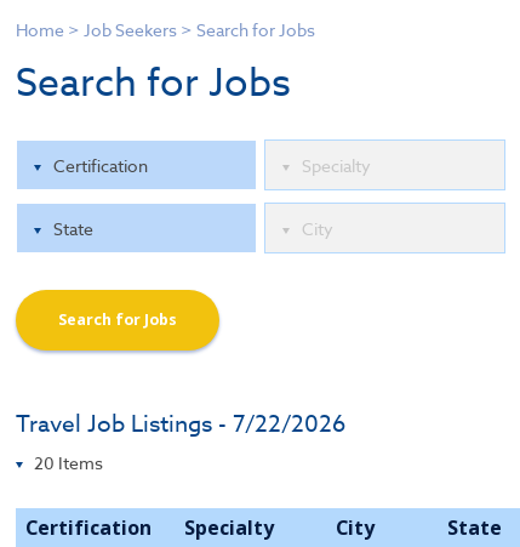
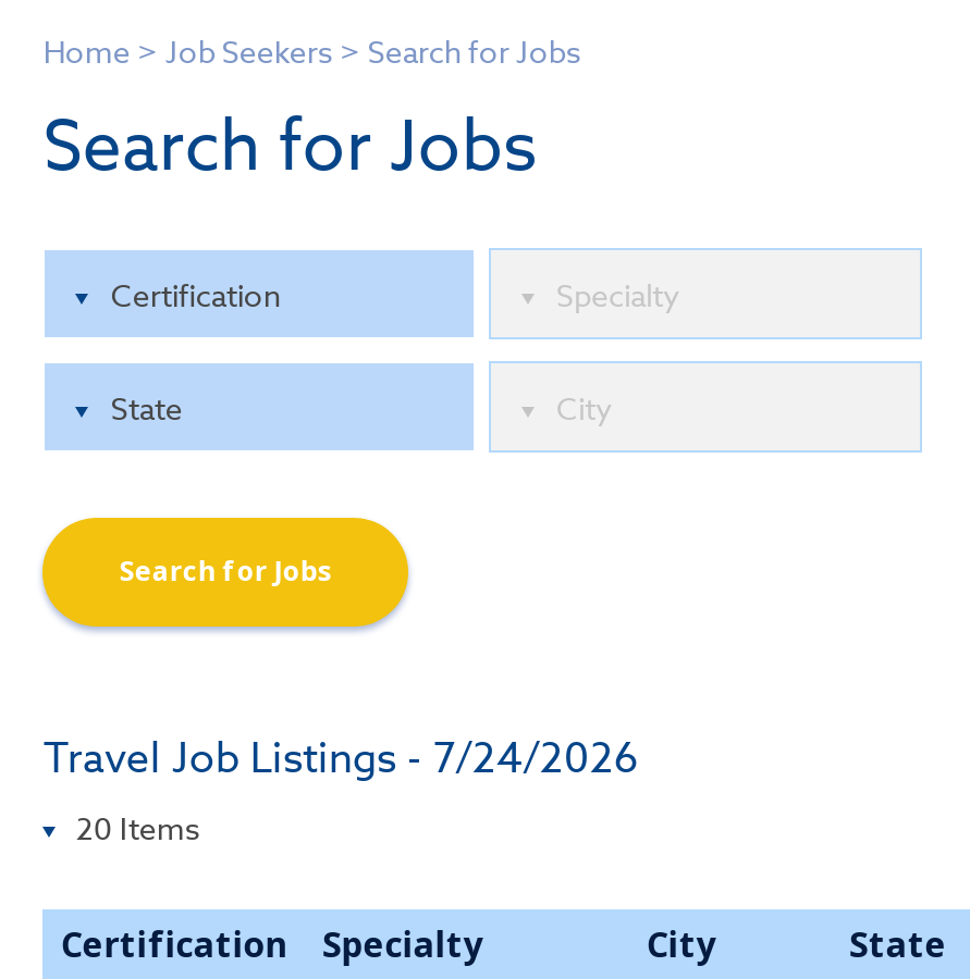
- Travel Job Listings - 7/22/2026
+ Travel Job Listings - 7/24/2026
